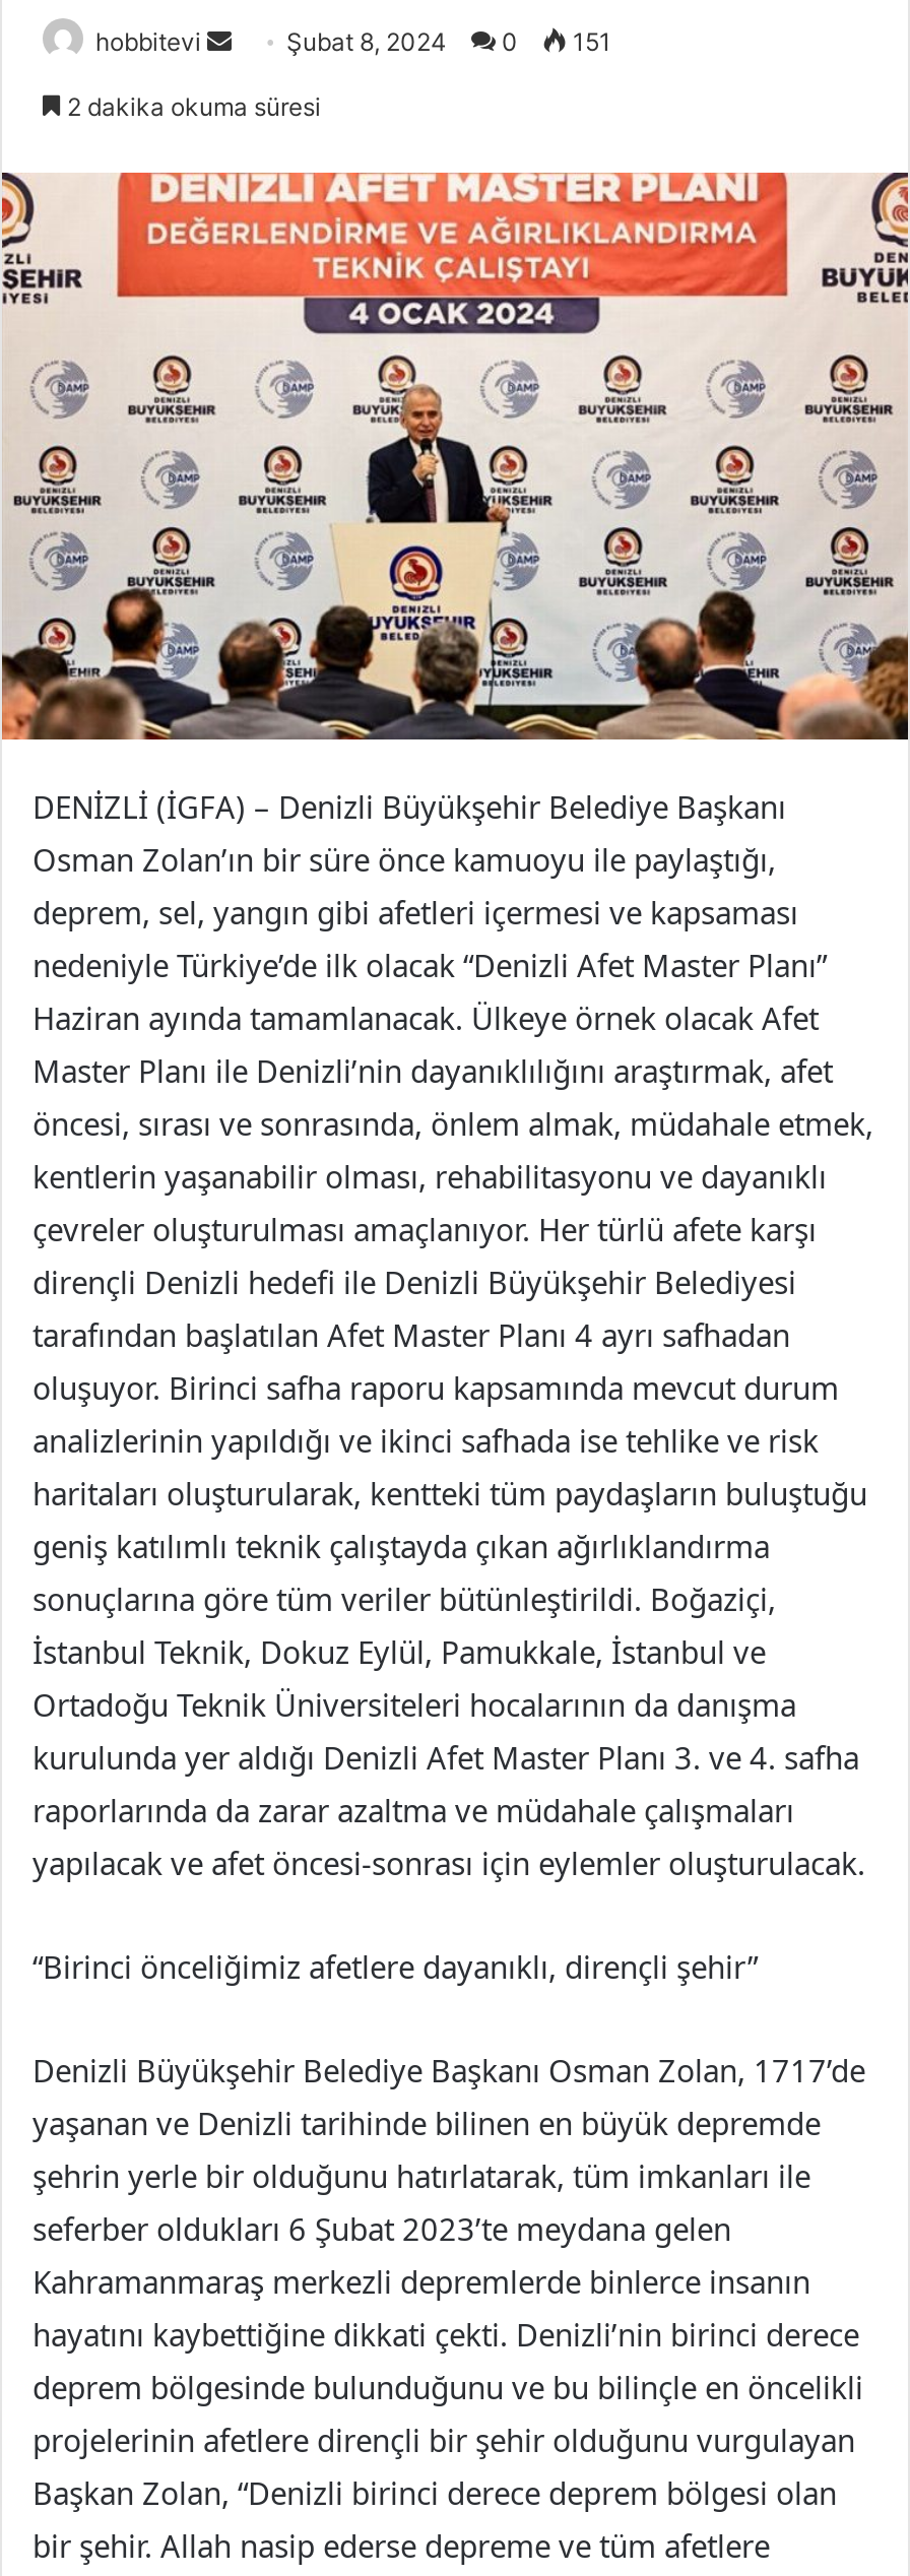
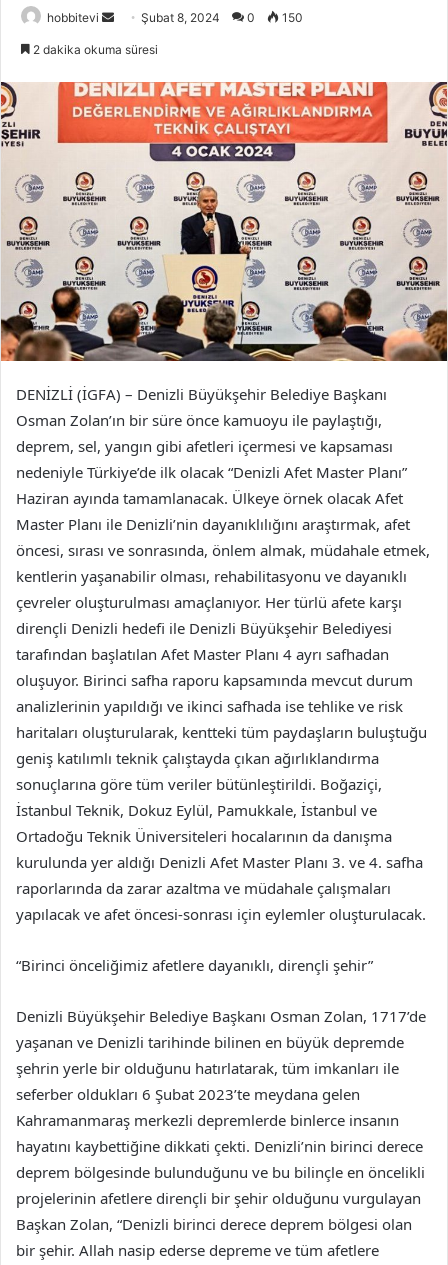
- 151
+ 150
